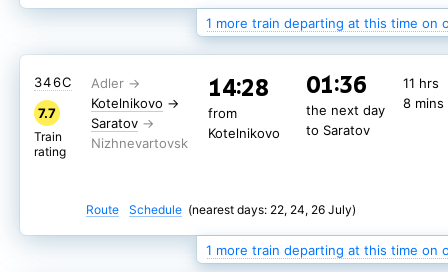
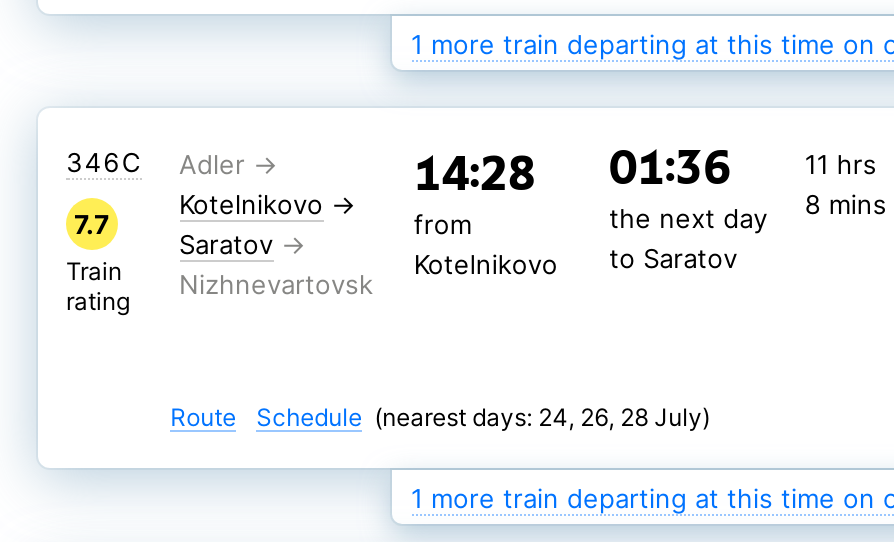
- Schedule (nearest days: 22, 24, 26 July)
+ Schedule (nearest days: 24, 26, 28 July)
